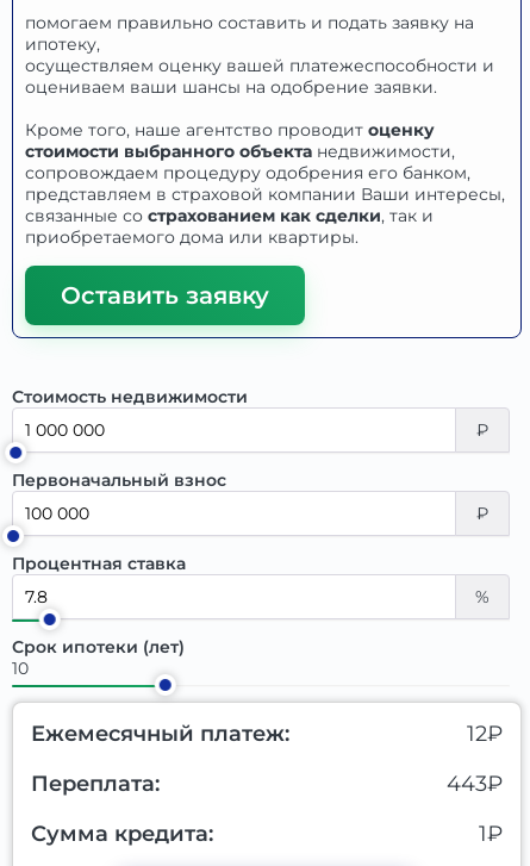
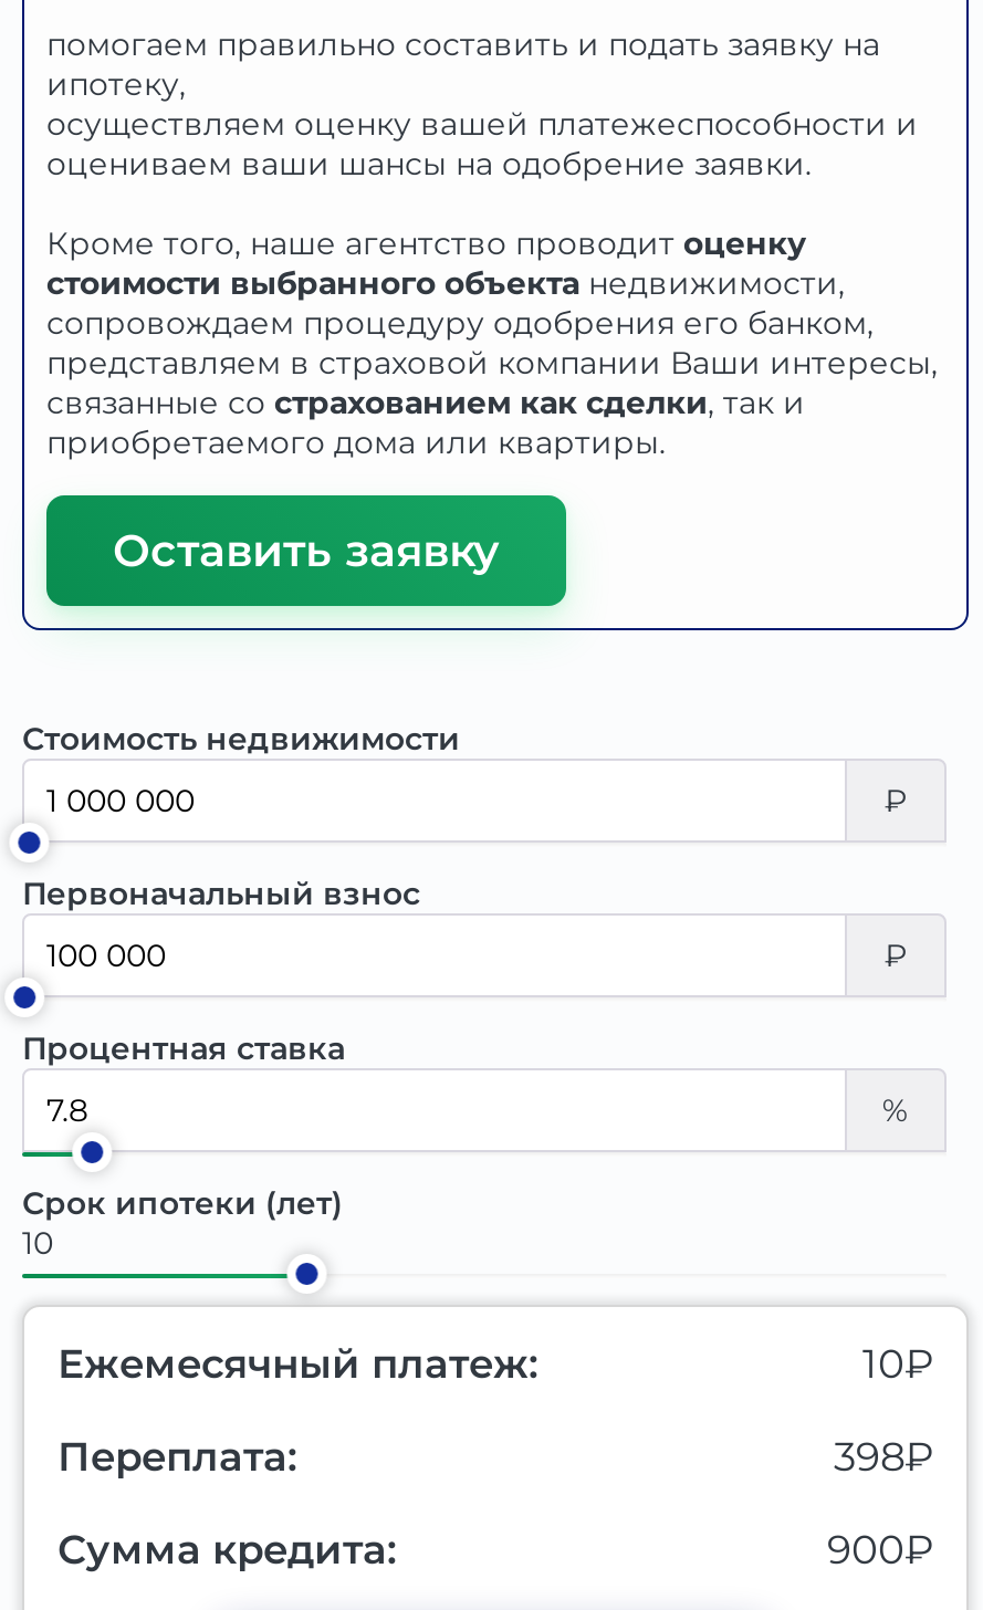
- 12₽
+ 10₽

- 443₽
+ 398₽

- 1₽
+ 900₽
